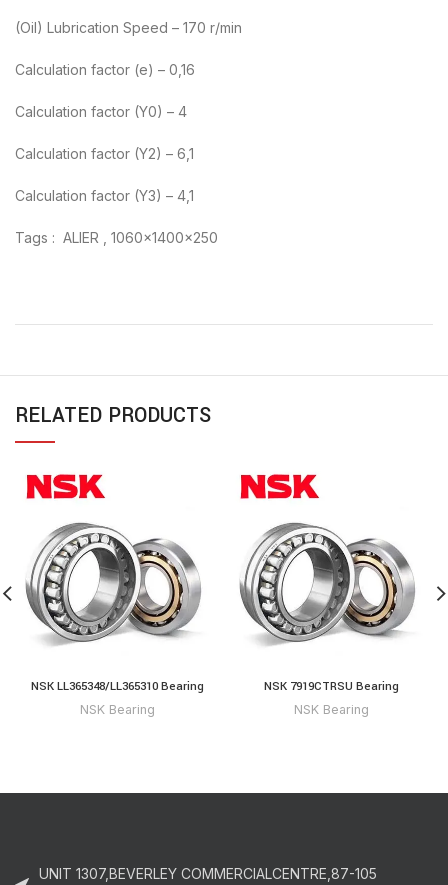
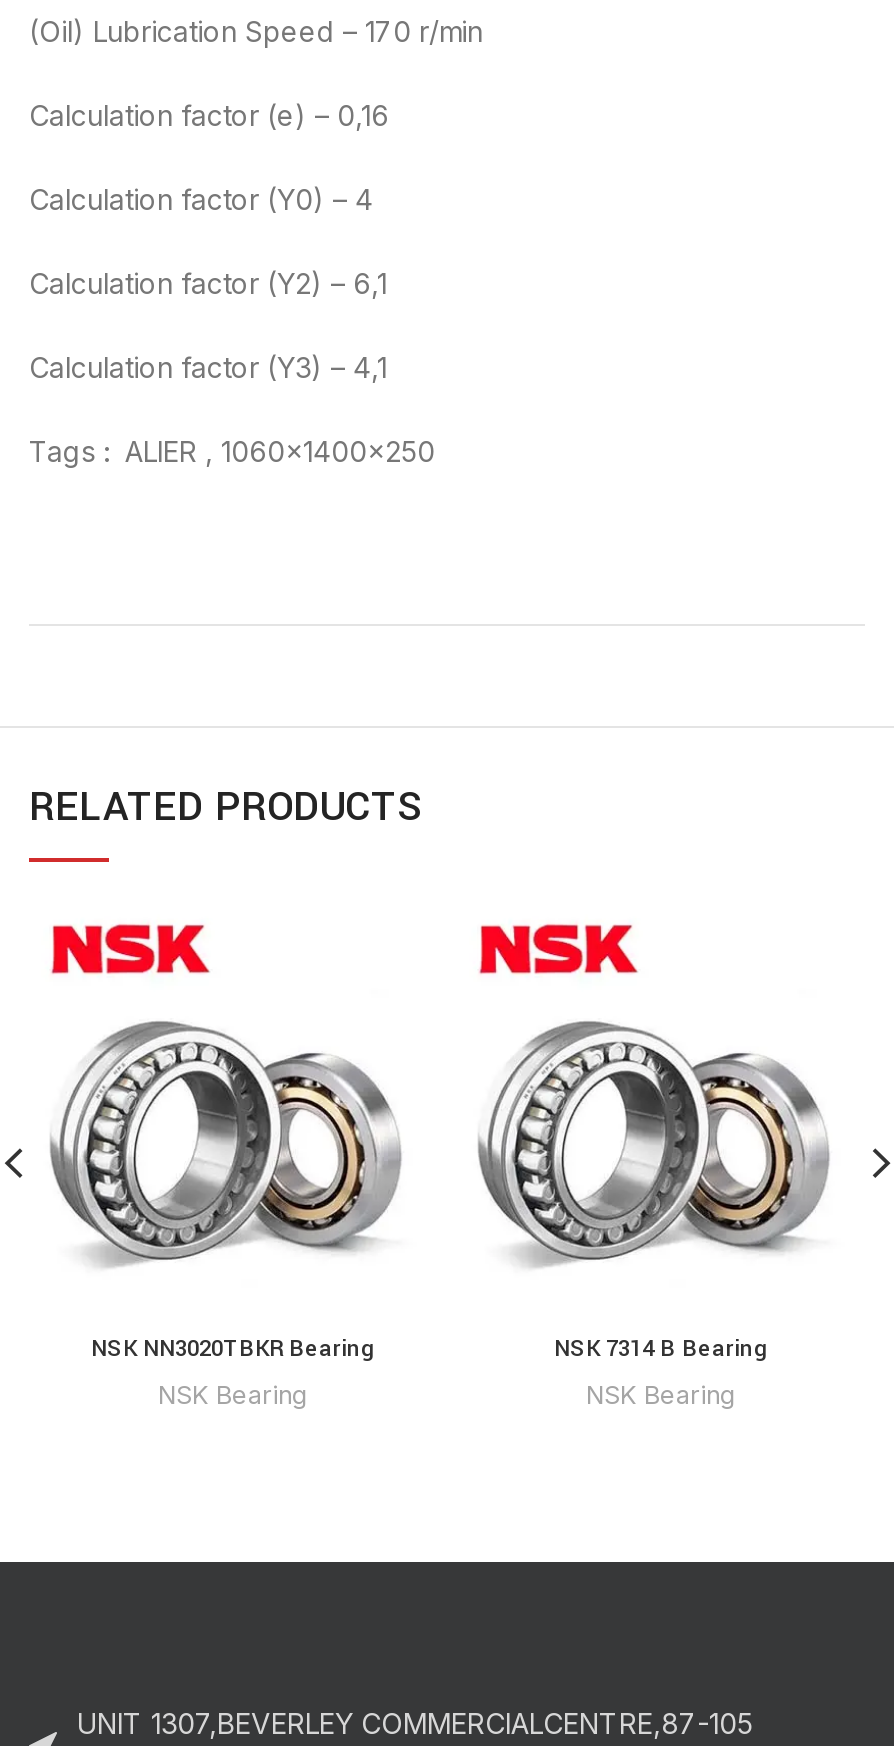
- NSK LL365348/LL365310 Bearing
+ NSK NN3020TBKR Bearing

- NSK 7919CTRSU Bearing
+ NSK 7314 B Bearing
